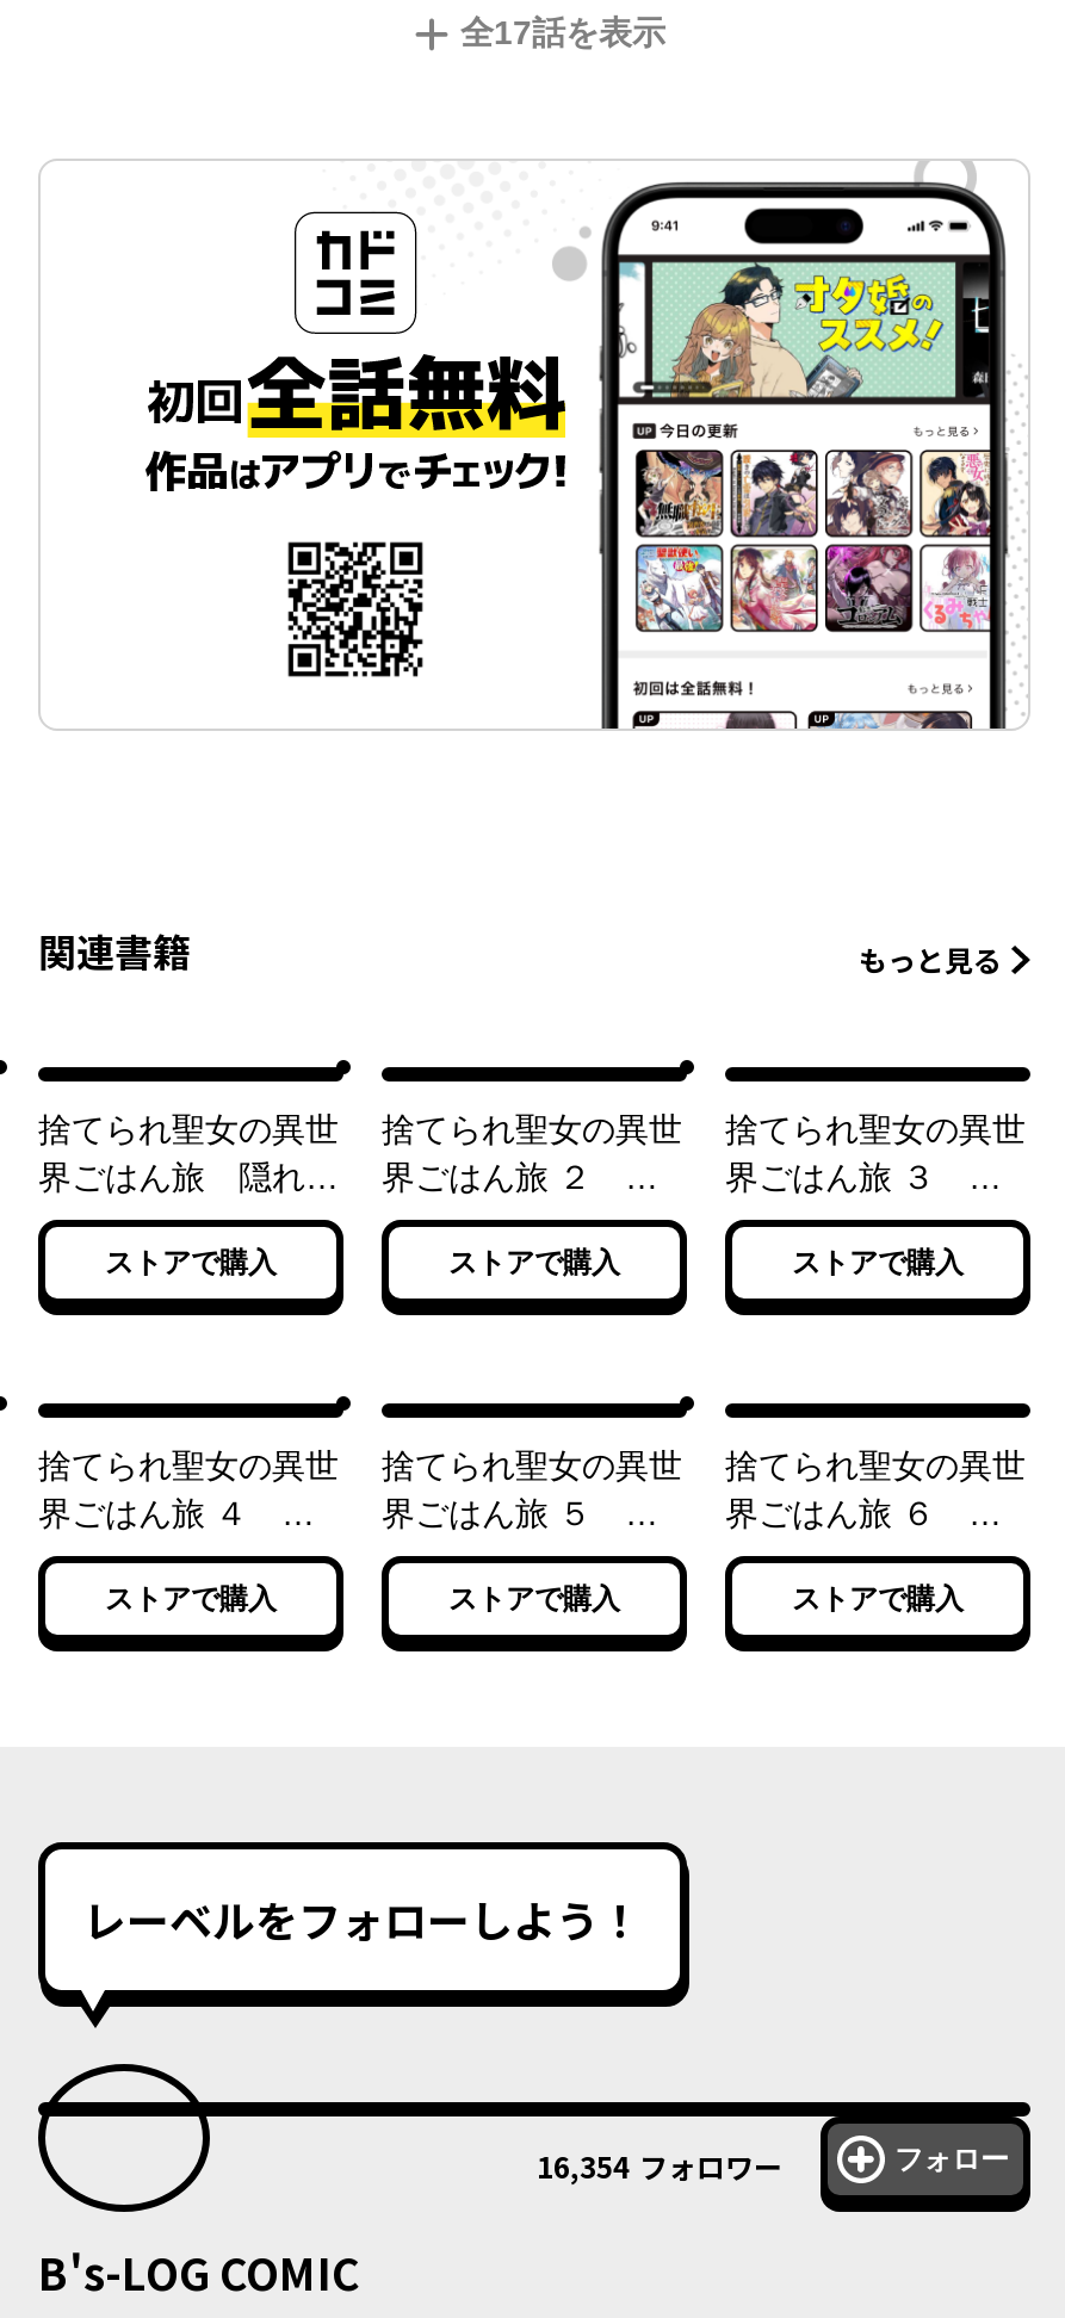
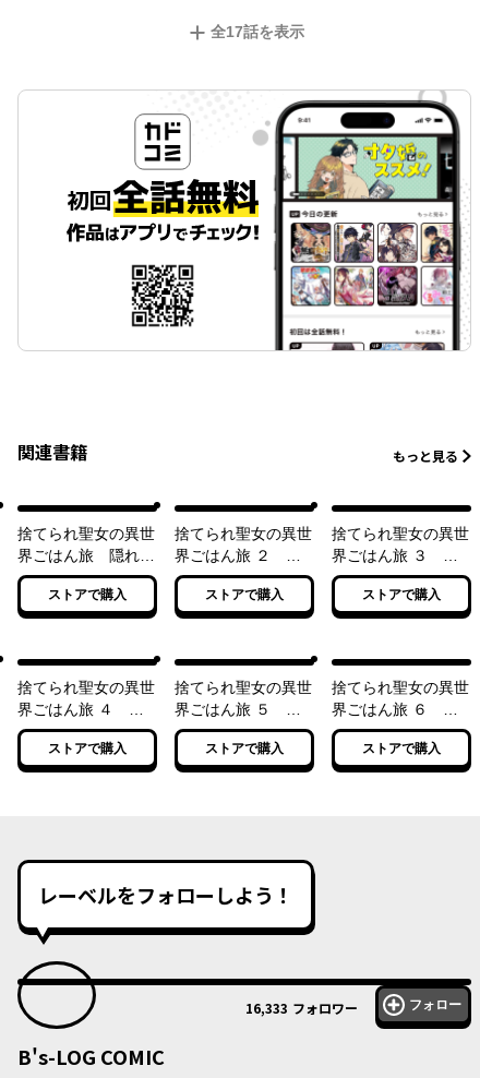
- 16,354 フォロワー
+ 16,333 フォロワー
